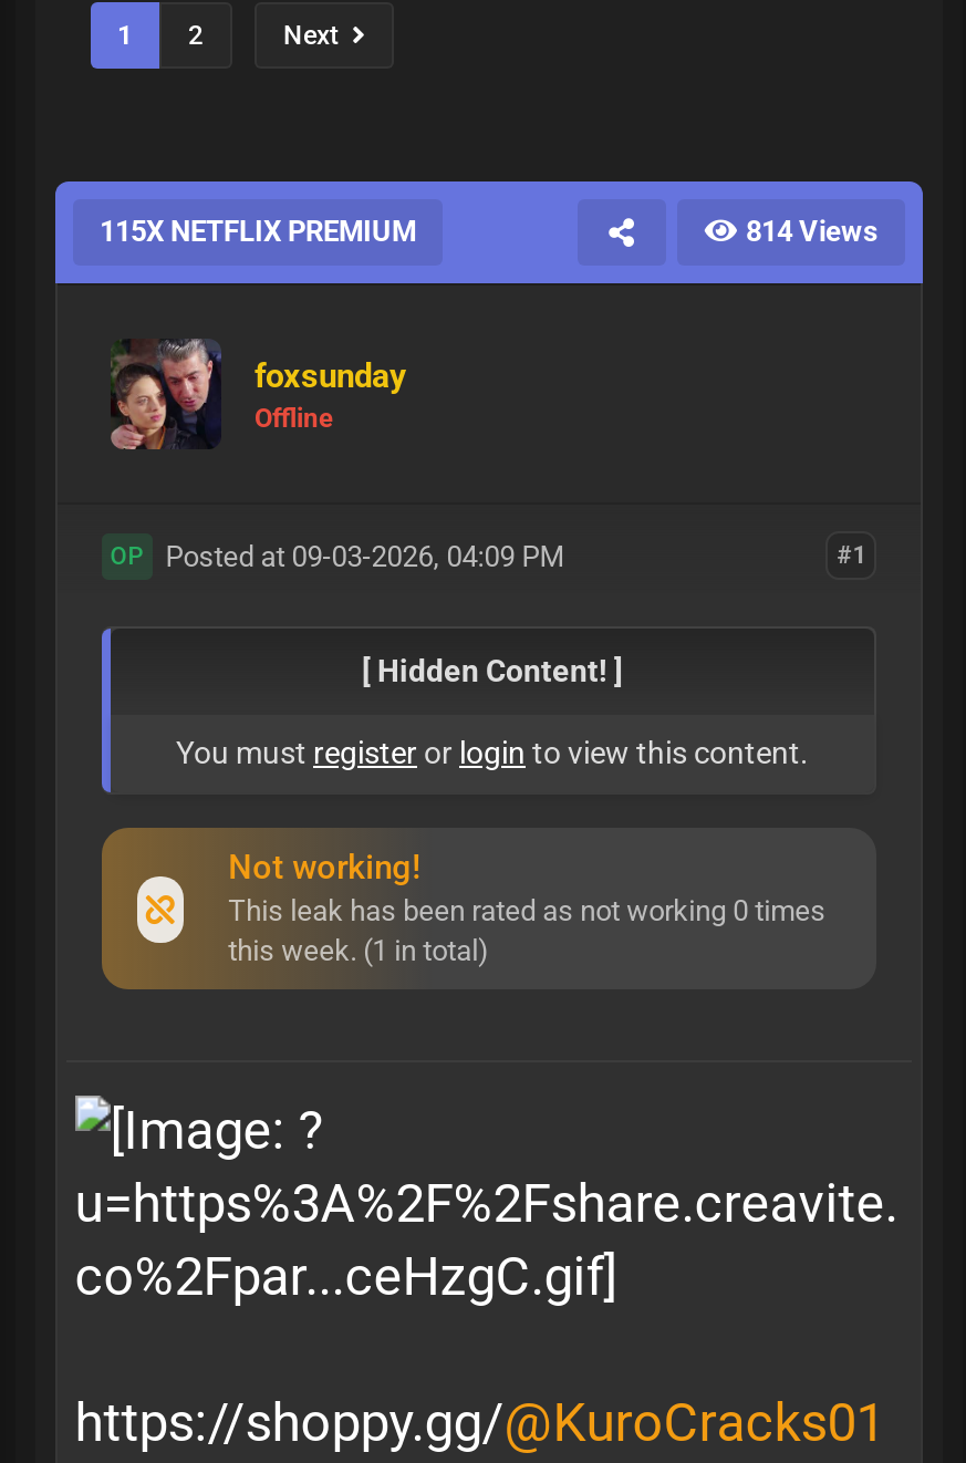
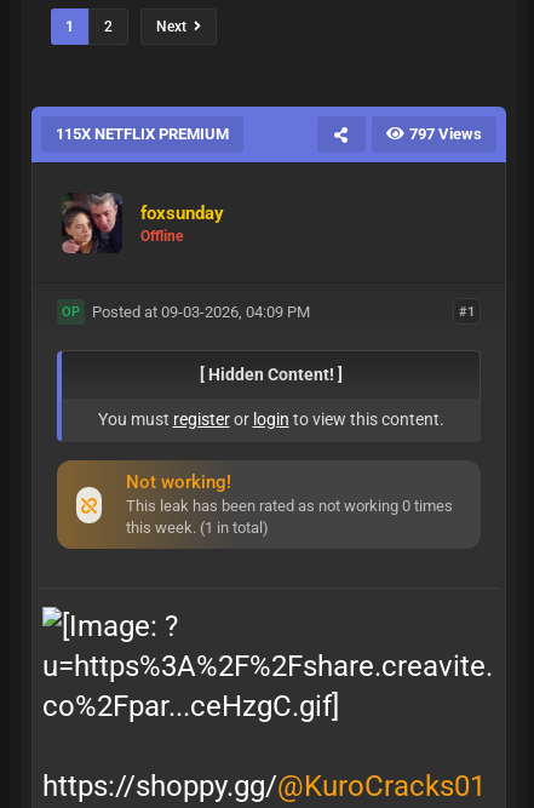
- 814 Views
+ 797 Views
